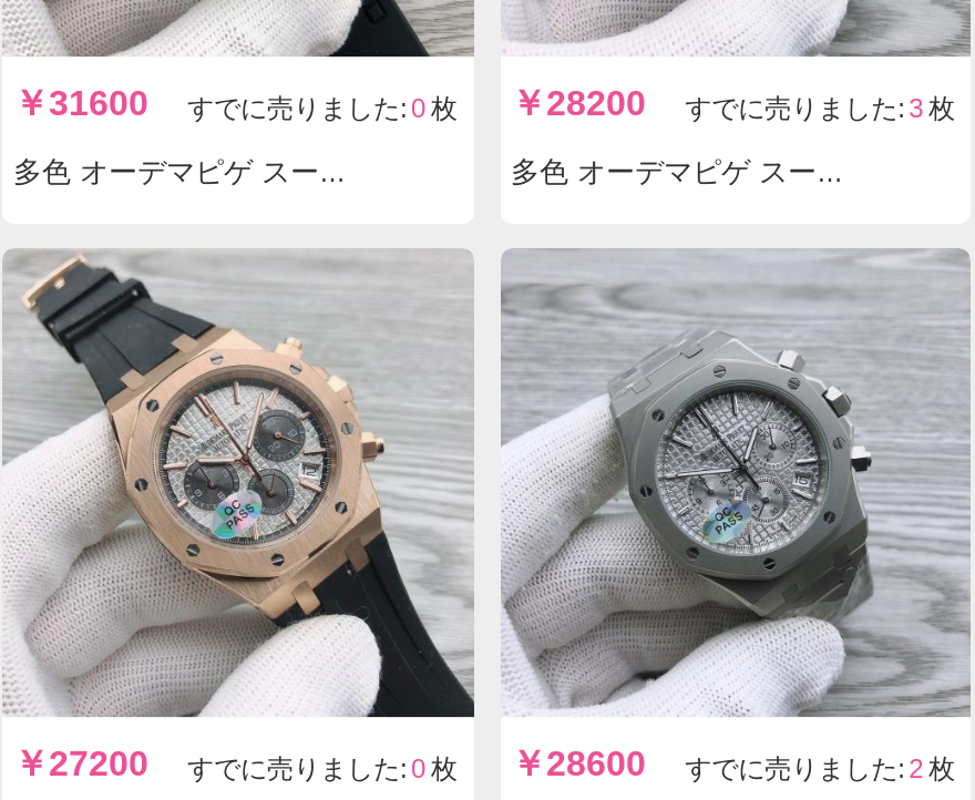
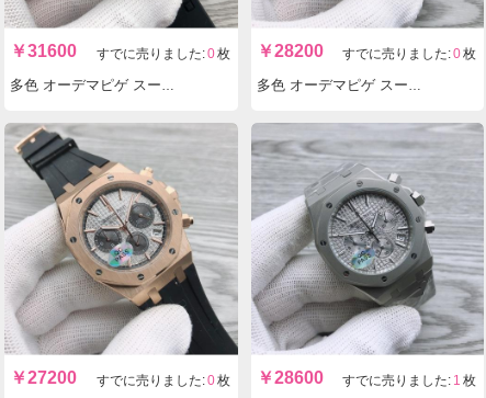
- すでに売りました: 3 枚
+ すでに売りました: 0 枚

- すでに売りました: 2 枚
+ すでに売りました: 1 枚
